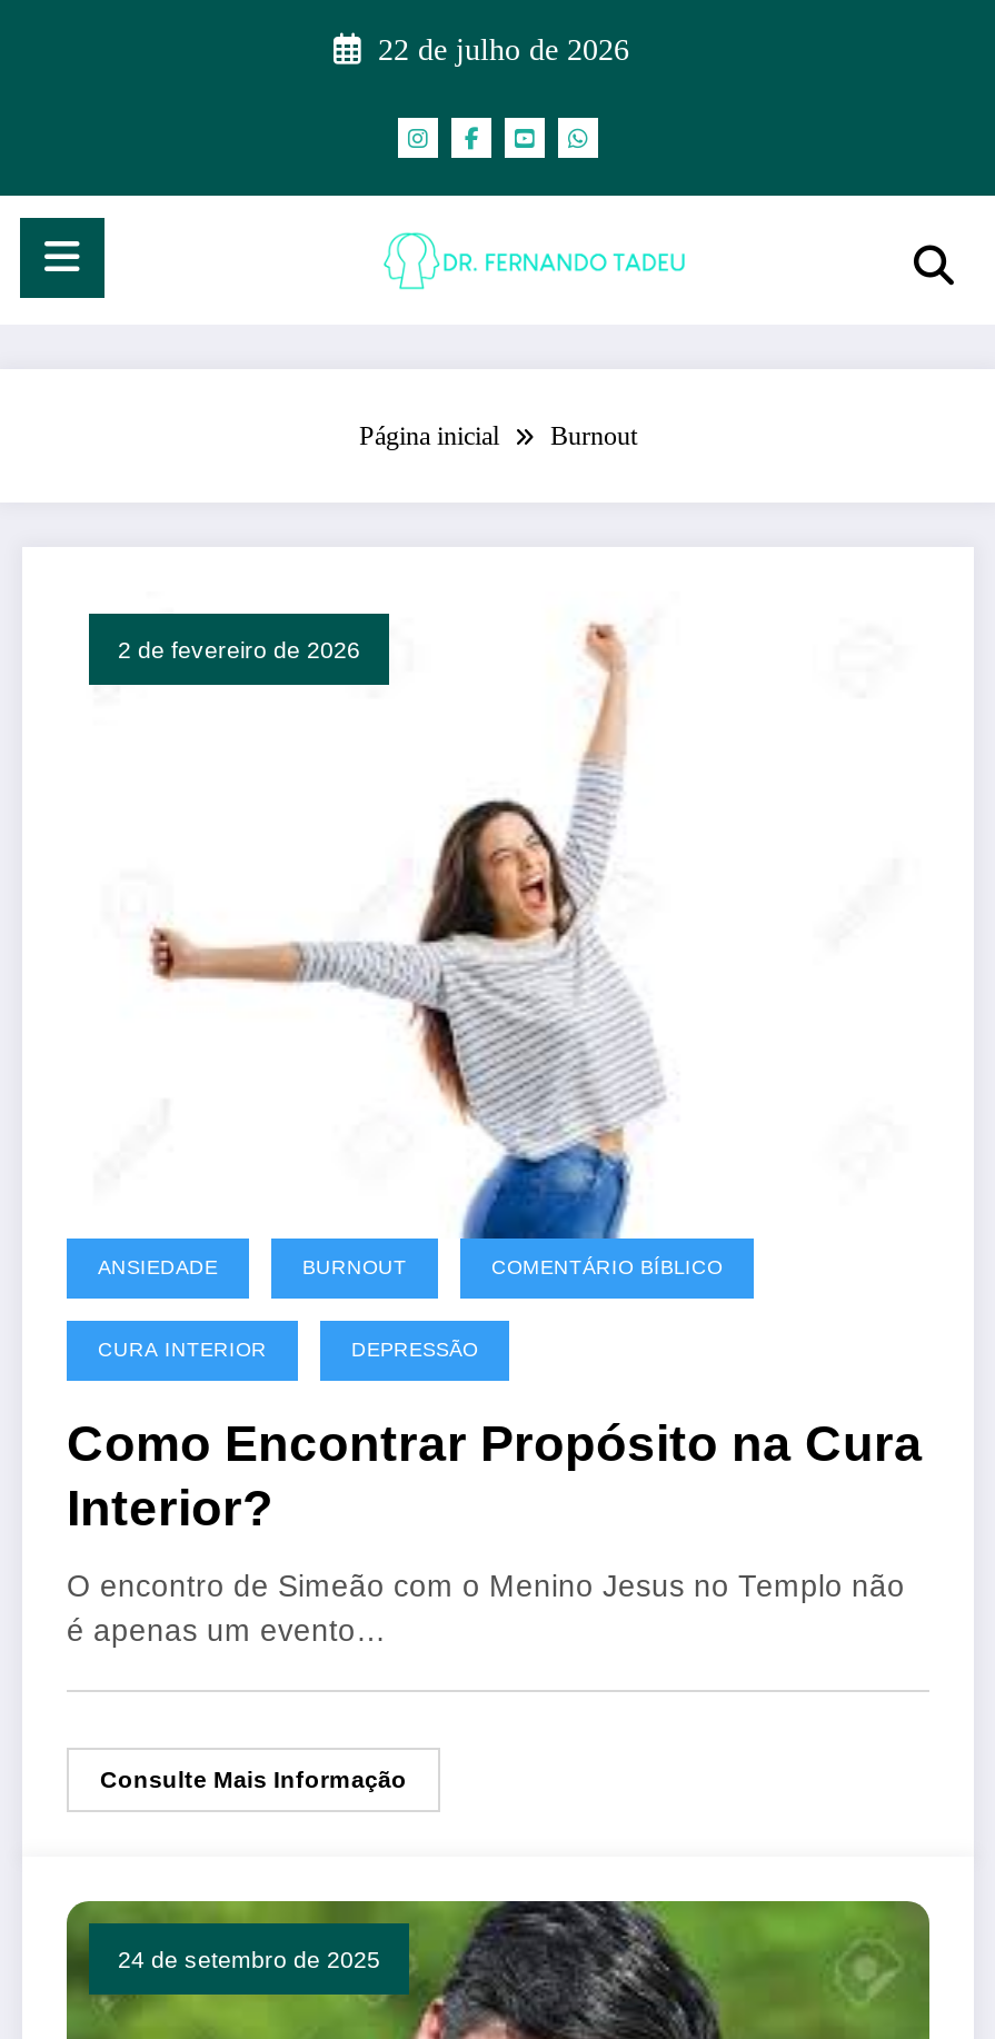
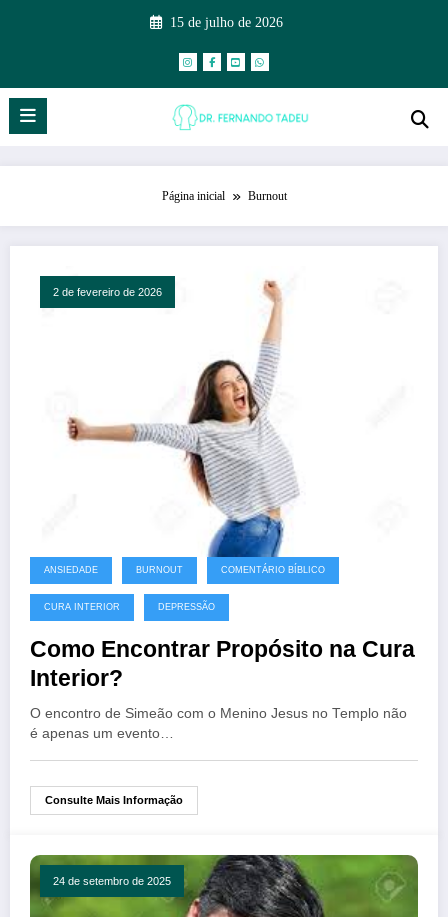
- 22 de julho de 2026
+ 15 de julho de 2026
